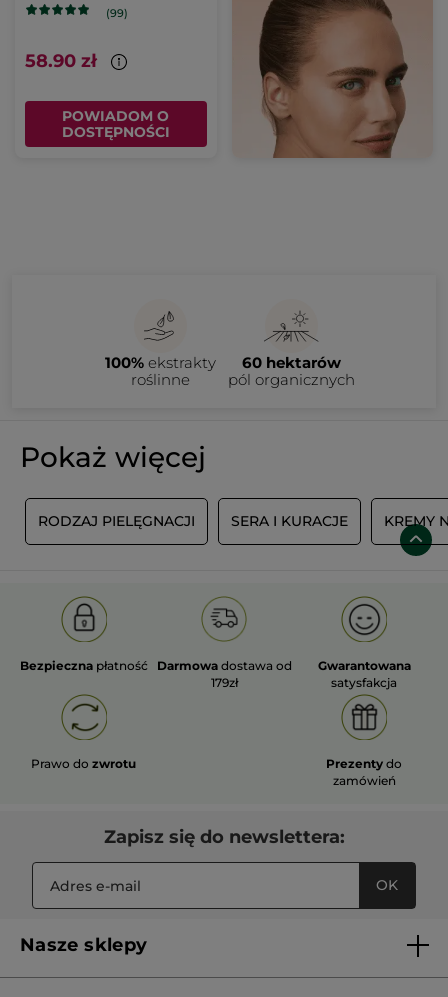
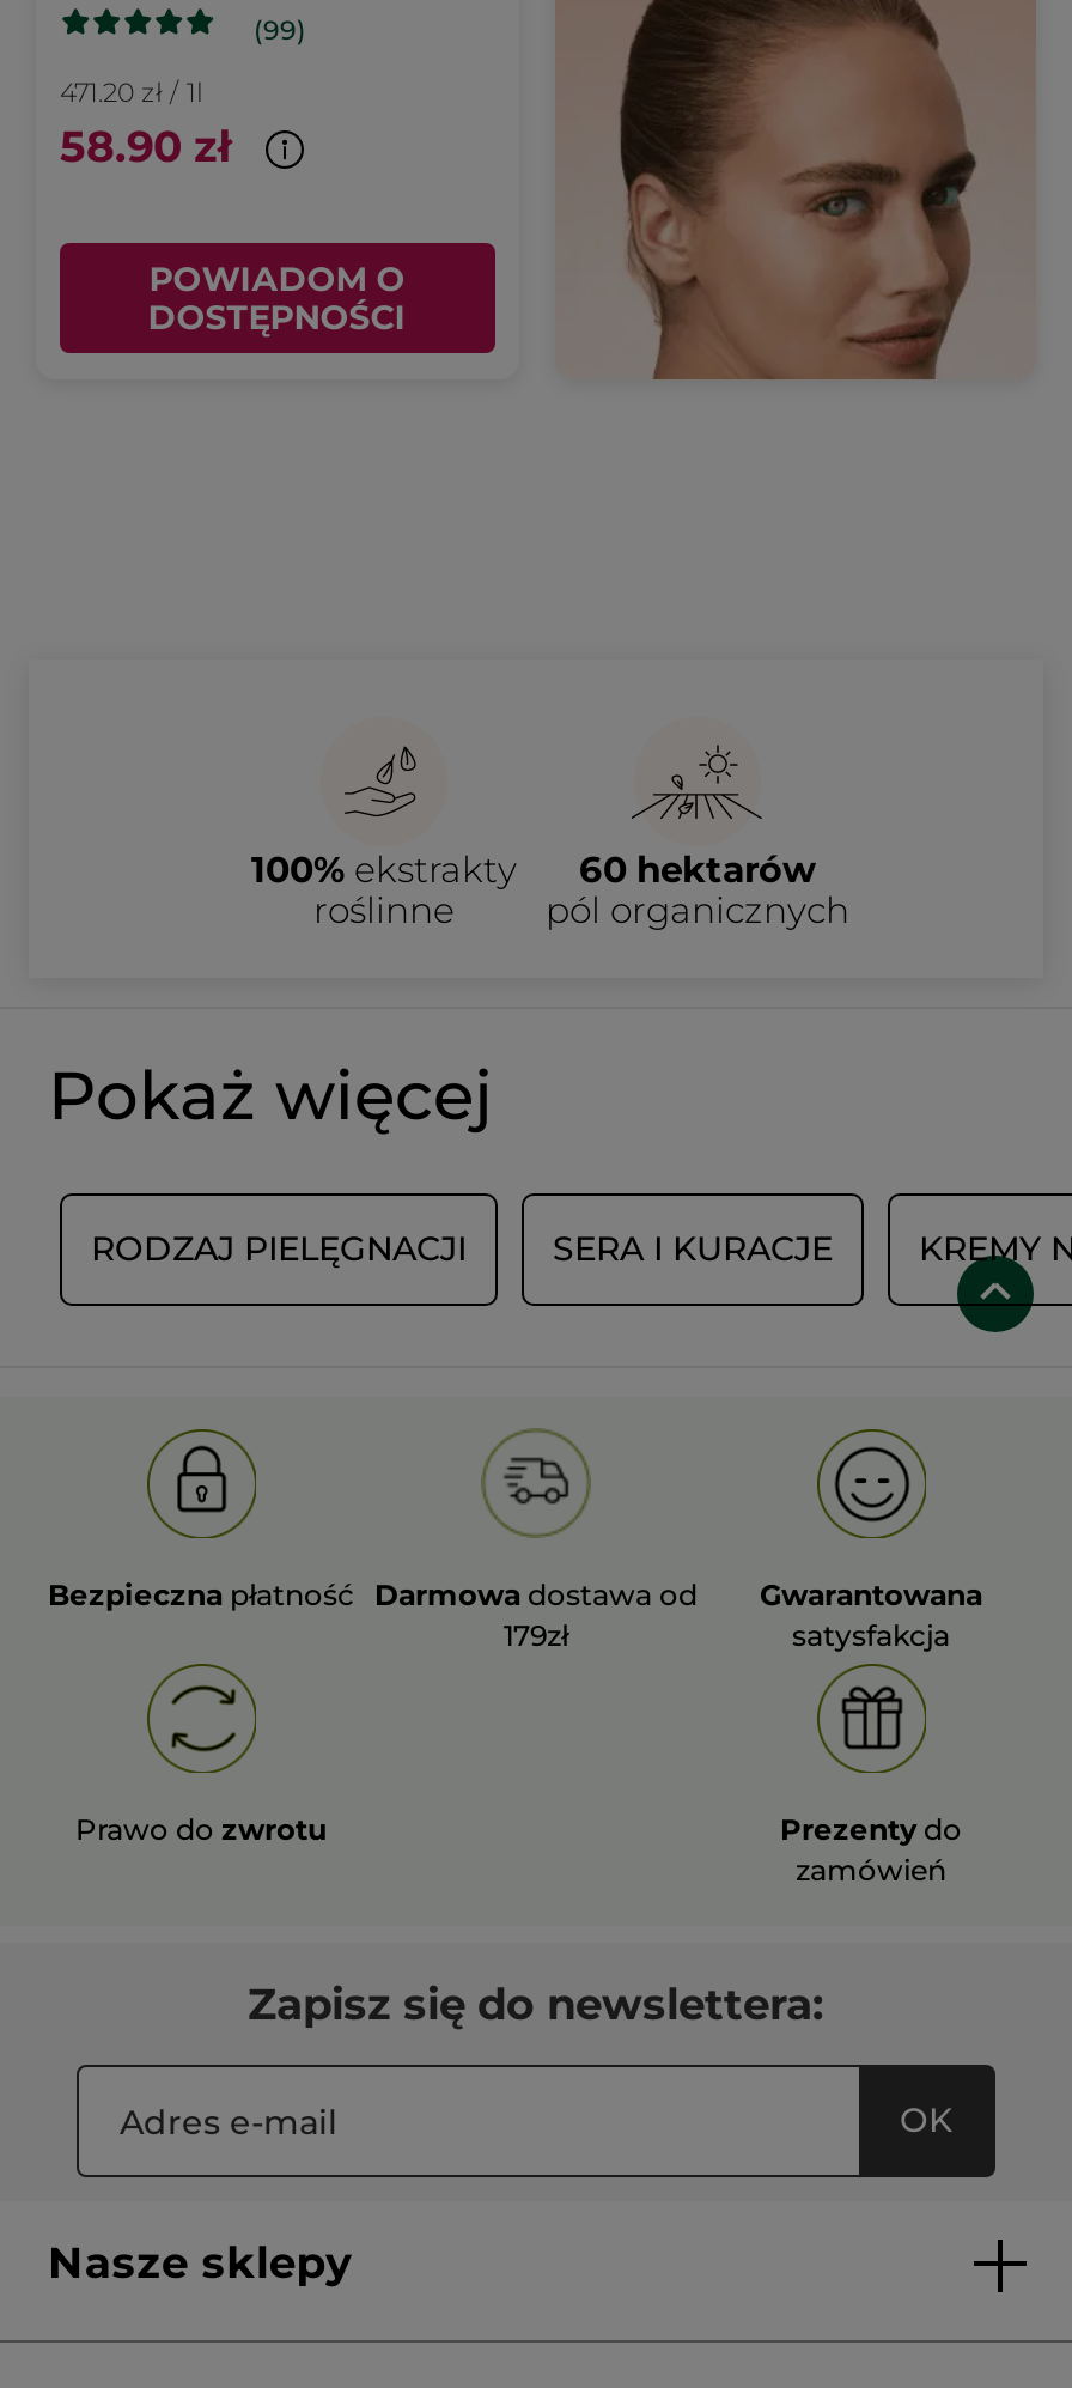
+ 471.20 zł / 1l
